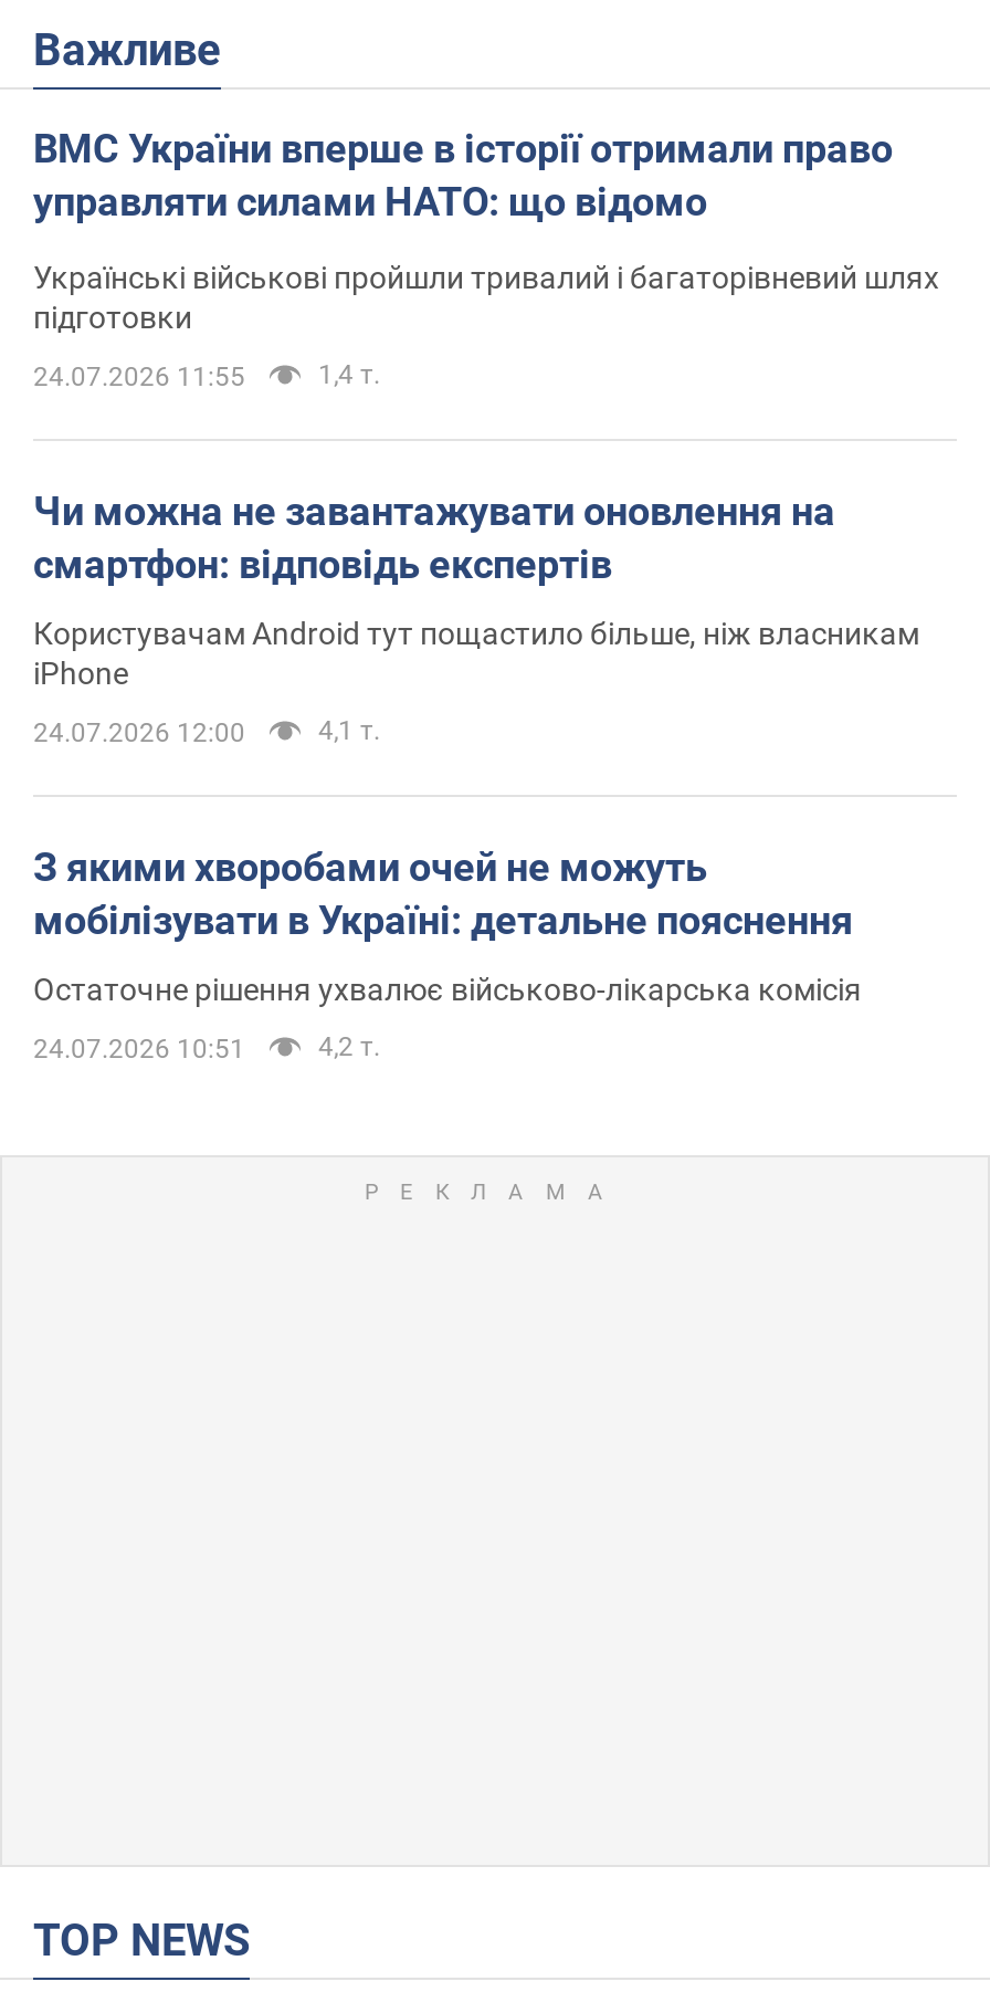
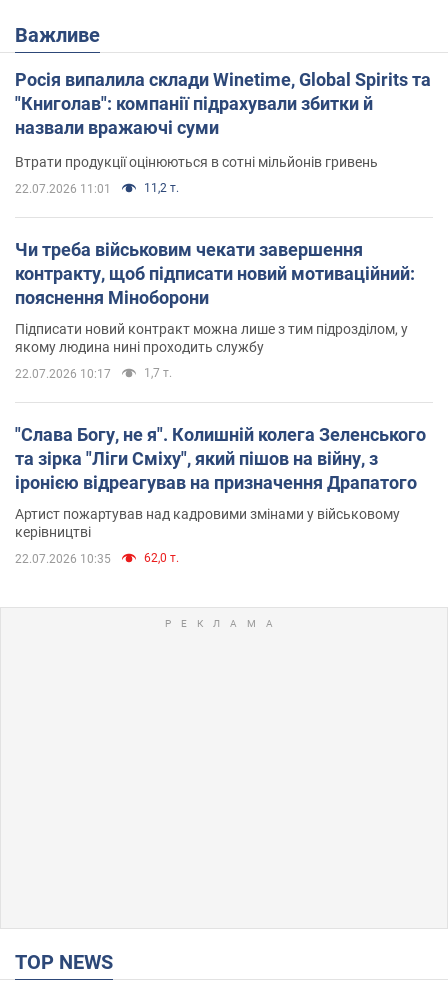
- ВМС України вперше в історії отримали право
- управляти силами НАТО: що відомо
+ Росія випалила склади Winetime, Global Spirits та
+ "Книголав": компанії підрахували збитки й
+ назвали вражаючі суми

- Українські військові пройшли тривалий і багаторівневий шлях
- підготовки
+ Втрати продукції оцінюються в сотні мільйонів гривень

- 24.07.2026 11:55
- 1,4 т.
+ 22.07.2026 11:01
+ 11,2 т.

- Чи можна не завантажувати оновлення на
- смартфон: відповідь експертів
+ Чи треба військовим чекати завершення
+ контракту, щоб підписати новий мотиваційний:
+ пояснення Міноборони

- Користувачам Android тут пощастило більше, ніж власникам
- iPhone
+ Підписати новий контракт можна лише з тим підрозділом, у
+ якому людина нині проходить службу

- 24.07.2026 12:00
- 4,1 т.
+ 22.07.2026 10:17
+ 1,7 т.

- З якими хворобами очей не можуть
- мобілізувати в Україні: детальне пояснення
+ "Слава Богу, не я". Колишній колега Зеленського
+ та зірка "Ліги Сміху", який пішов на війну, з
+ іронією відреагував на призначення Драпатого

- Остаточне рішення ухвалює військово-лікарська комісія
+ Артист пожартував над кадровими змінами у військовому
+ керівництві

- 24.07.2026 10:51
- 4,2 т.
+ 22.07.2026 10:35
+ 62,0 т.
